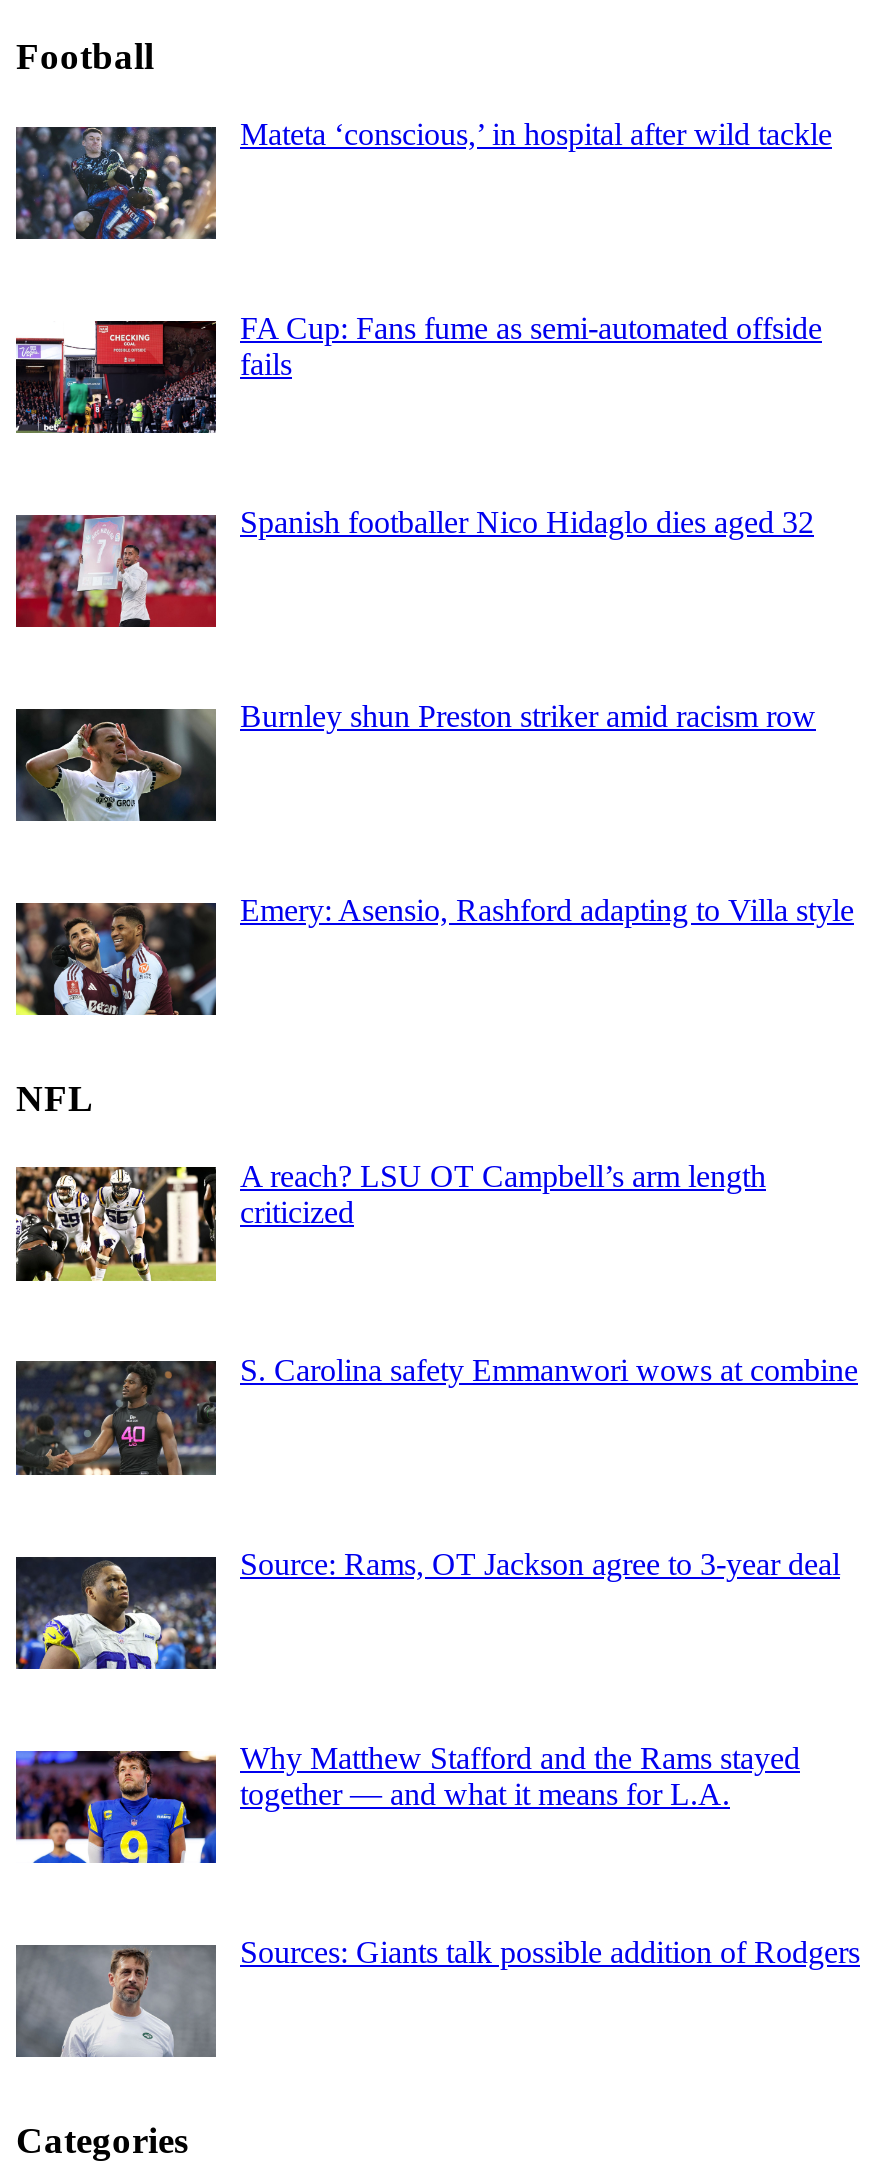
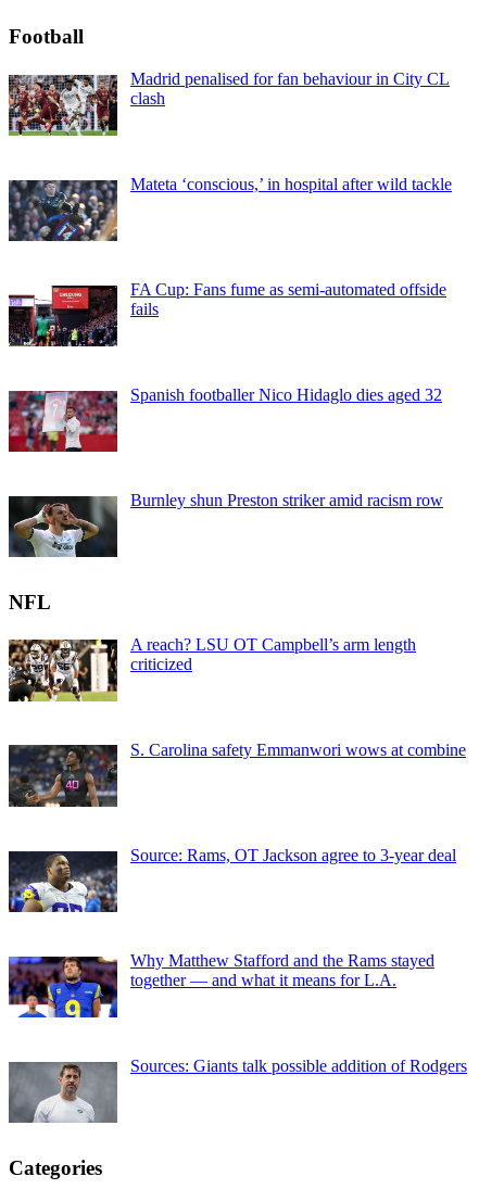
+ [image]
+ Madrid penalised for fan behaviour in City CL
+ clash

moved down: [image] | Mateta ‘conscious,’ in hospital after wild tackle | FA Cup: Fans fume as semi-automated offside | fails | Spanish footballer Nico Hidaglo dies aged 32 | Burnley shun Preston striker amid racism row

moved down: [image]

- [image]
- Emery: Asensio, Rashford adapting to Villa style
